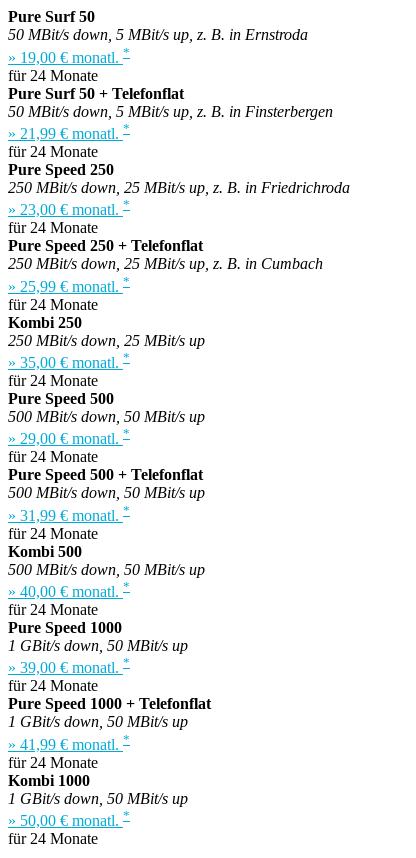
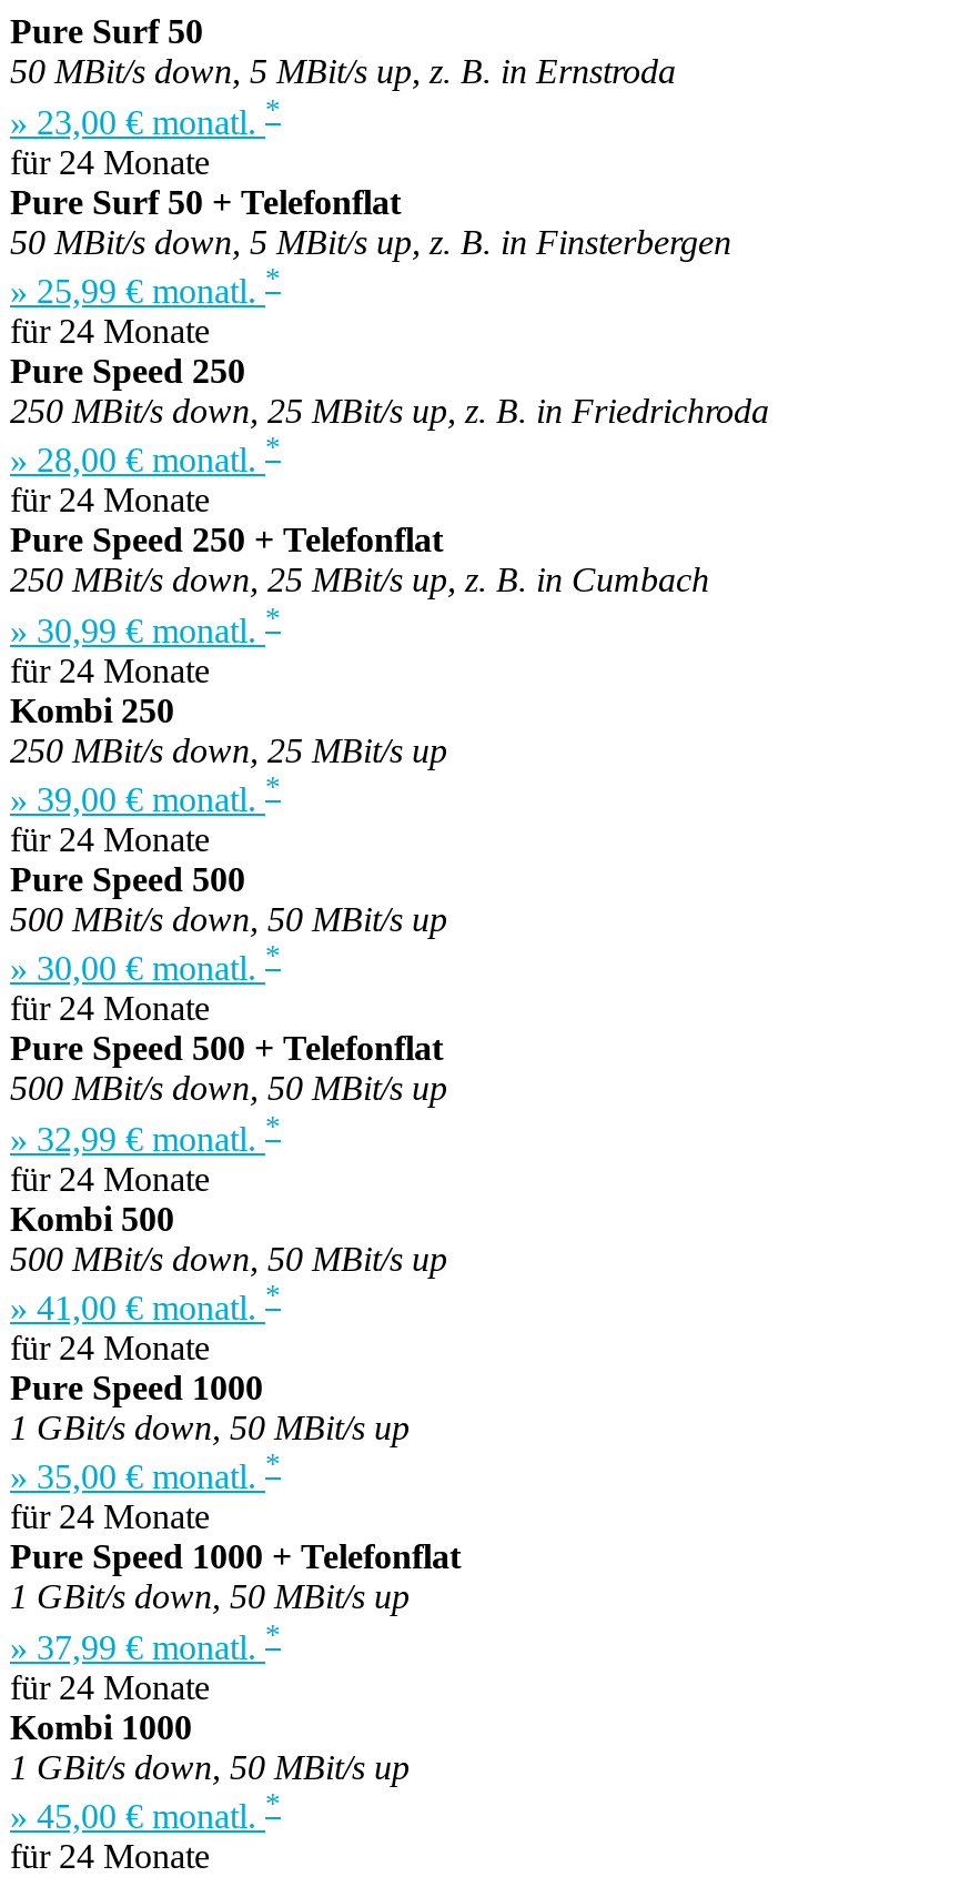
- » 19,00 € monatl. *
+ » 23,00 € monatl. *

- » 21,99 € monatl. *
+ » 25,99 € monatl. *

- » 23,00 € monatl. *
+ » 28,00 € monatl. *

- » 25,99 € monatl. *
+ » 30,99 € monatl. *

- » 35,00 € monatl. *
+ » 39,00 € monatl. *

- » 29,00 € monatl. *
+ » 30,00 € monatl. *

- » 31,99 € monatl. *
+ » 32,99 € monatl. *

- » 40,00 € monatl. *
+ » 41,00 € monatl. *

- » 39,00 € monatl. *
+ » 35,00 € monatl. *

- » 41,99 € monatl. *
+ » 37,99 € monatl. *

- » 50,00 € monatl. *
+ » 45,00 € monatl. *
